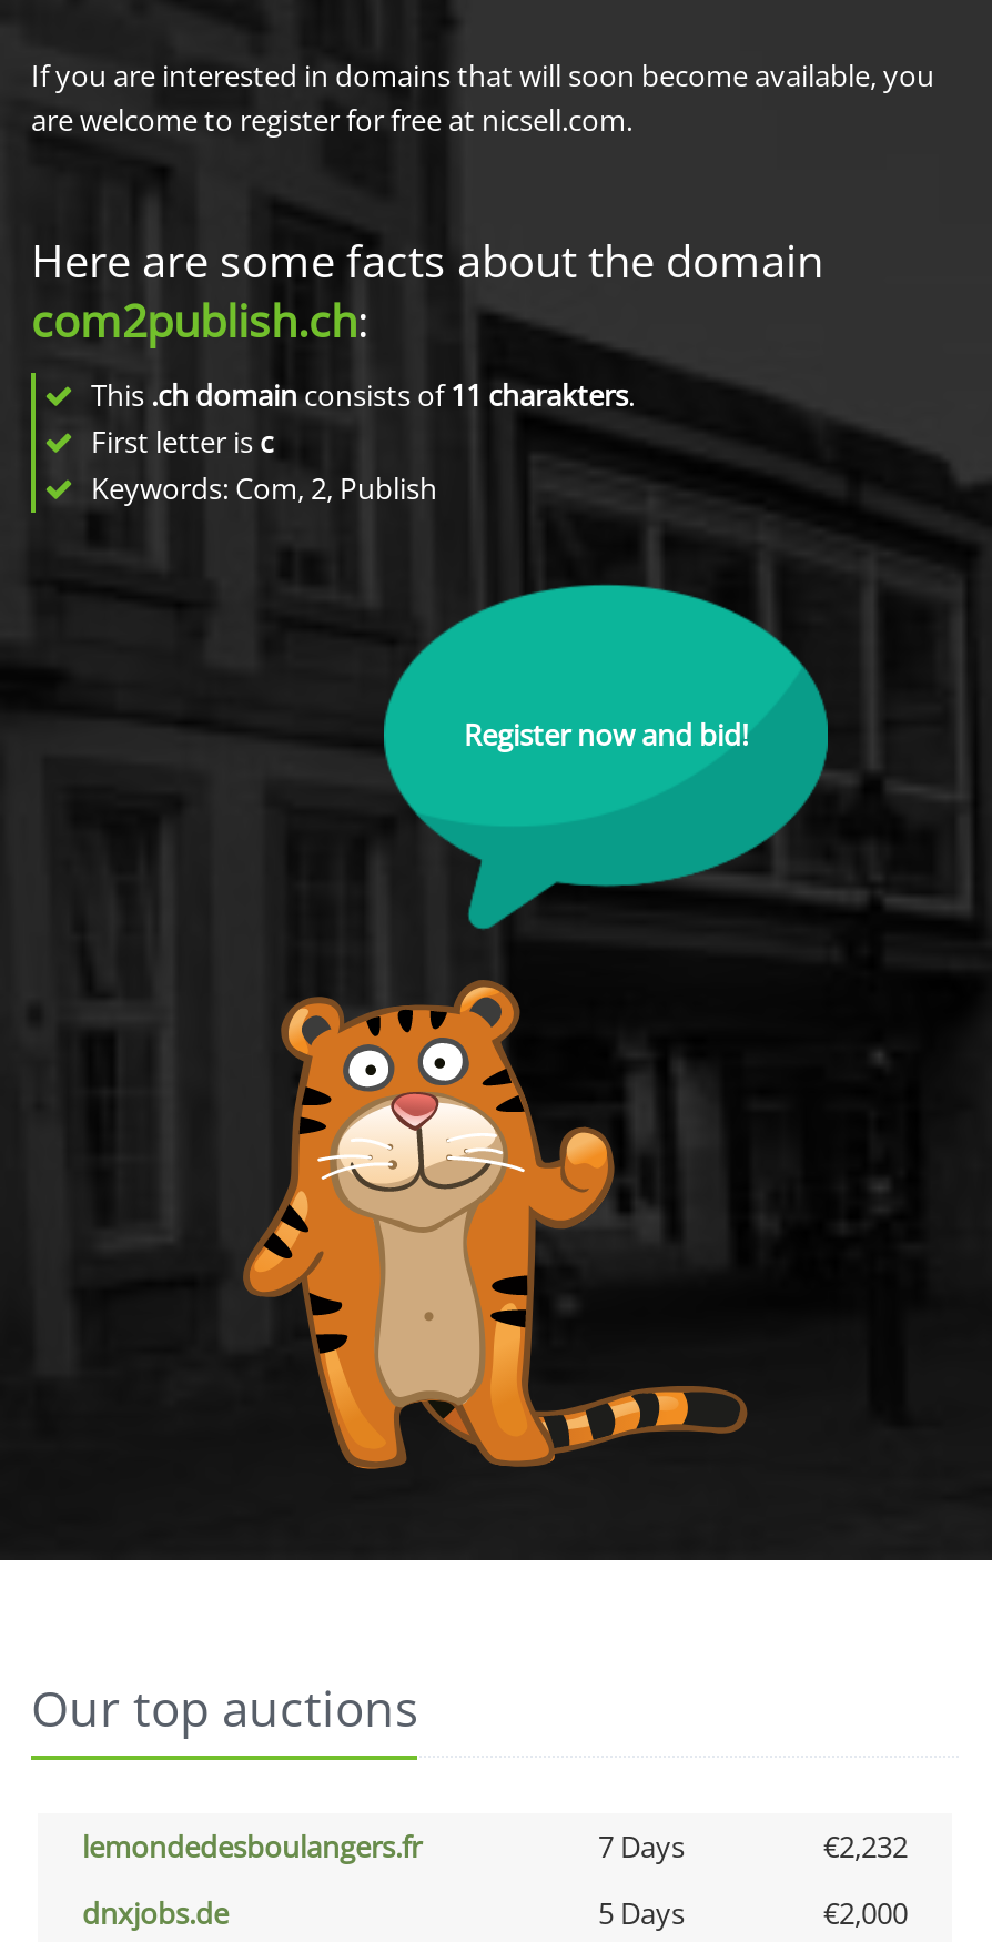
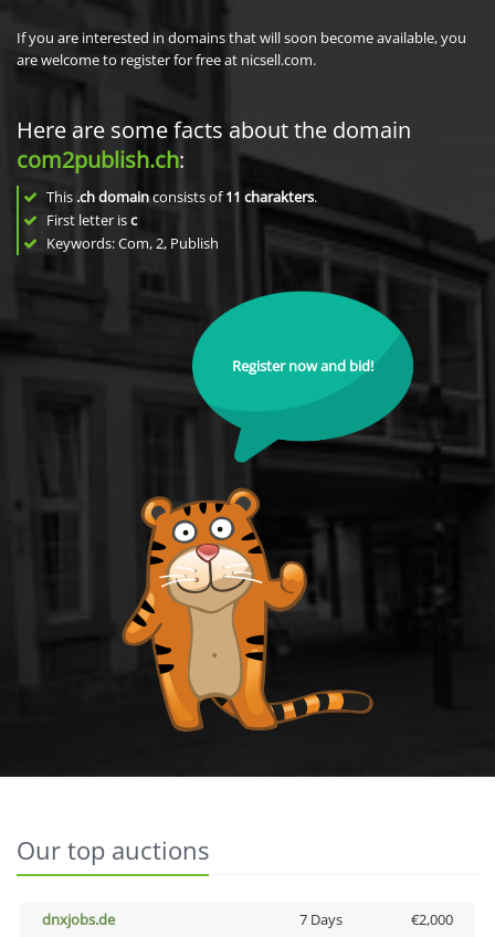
- lemondedesboulangers.fr
- 7 Days
- €2,232

- 5 Days
+ 7 Days
